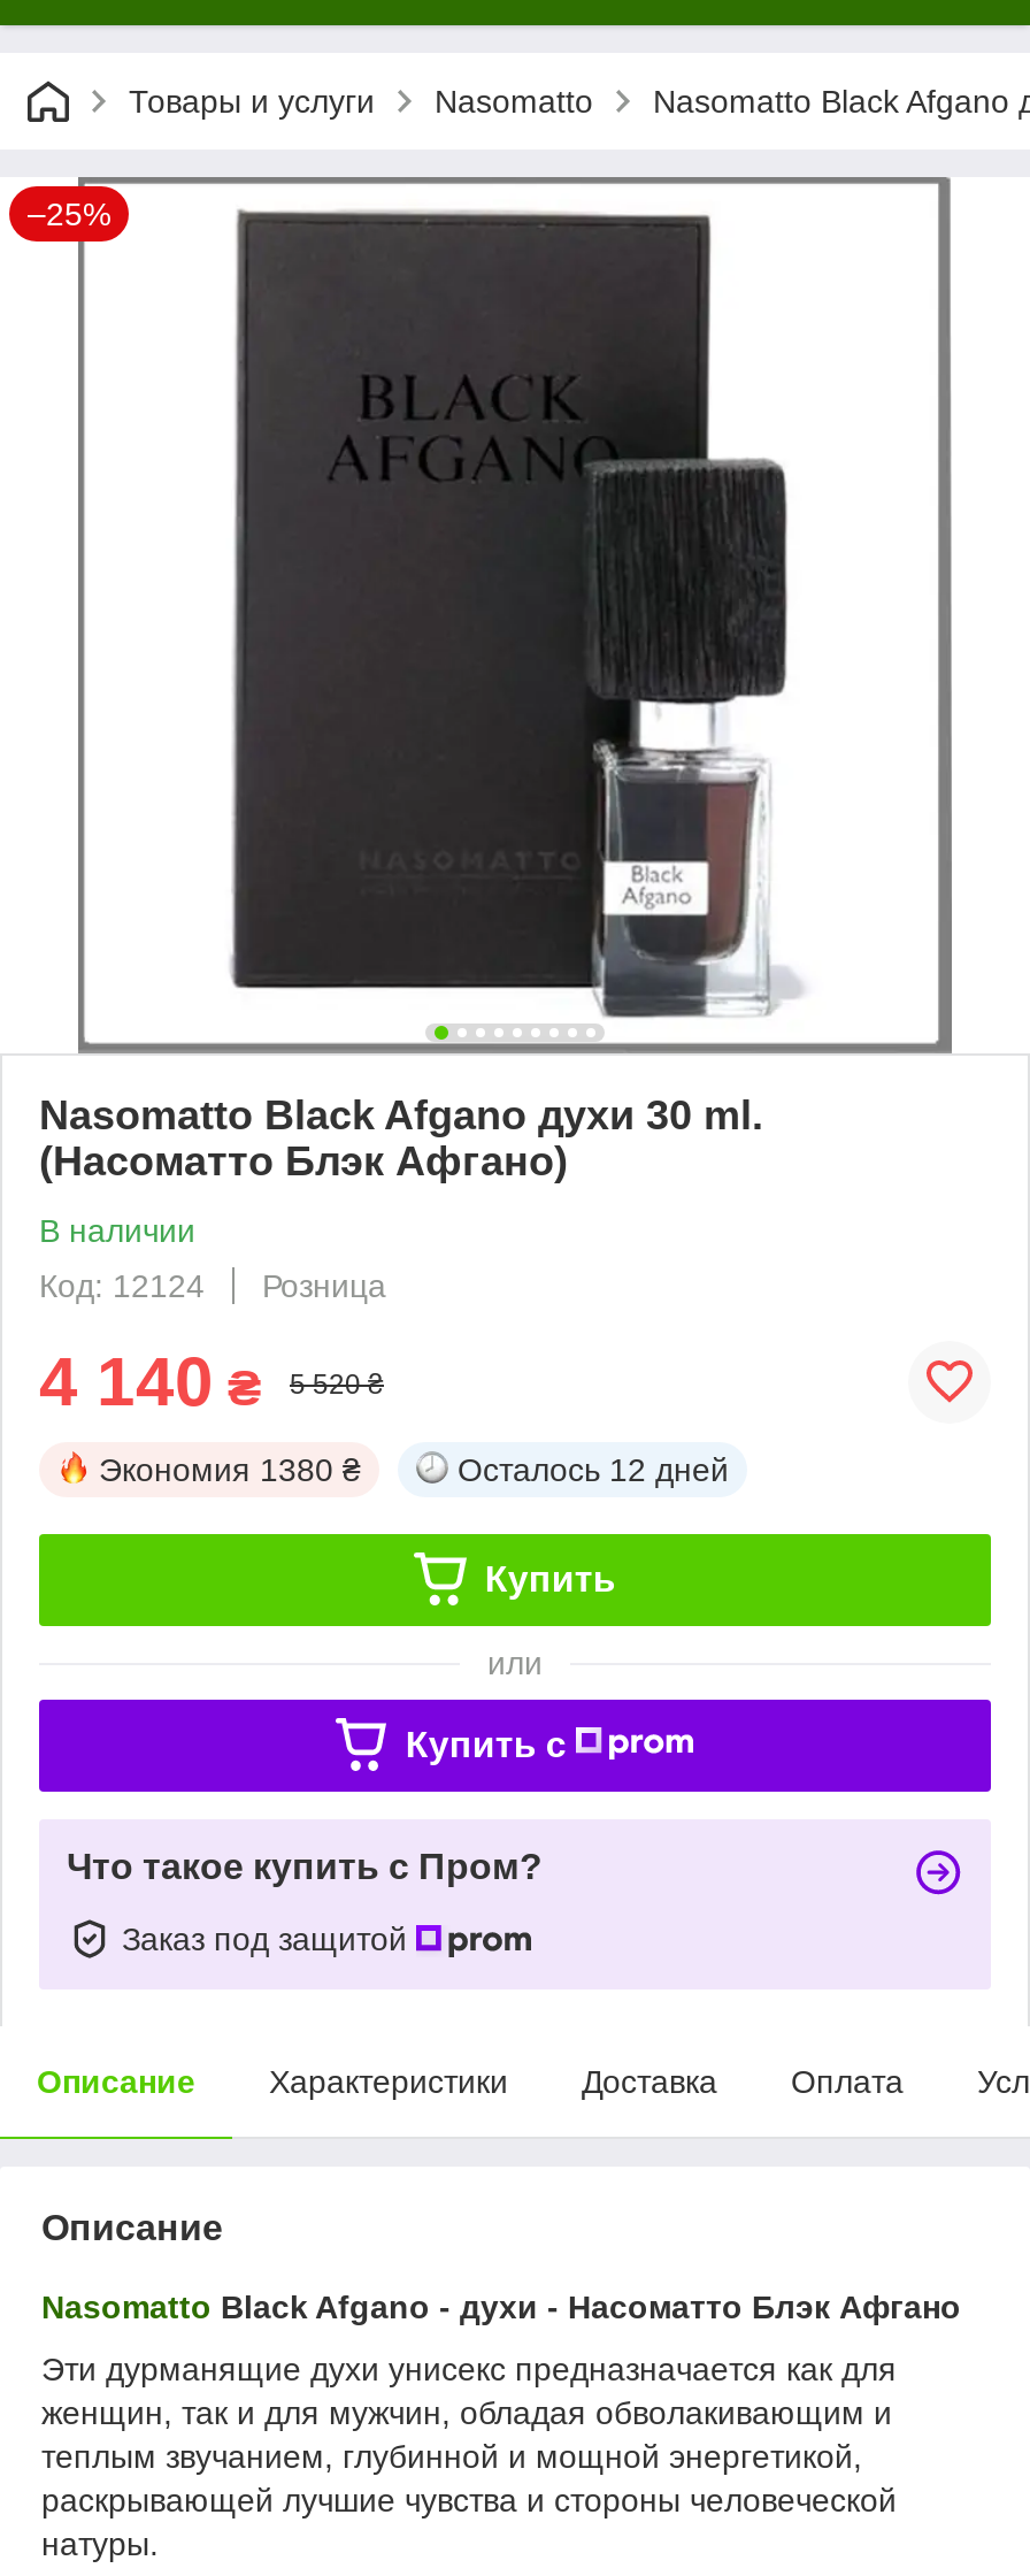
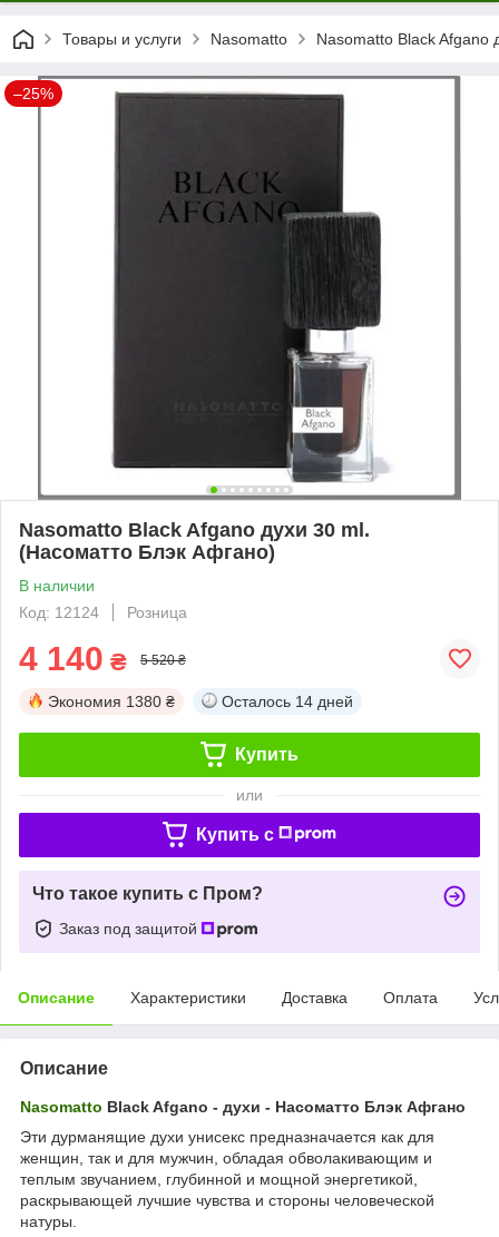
- Осталось 12 дней
+ Осталось 14 дней
